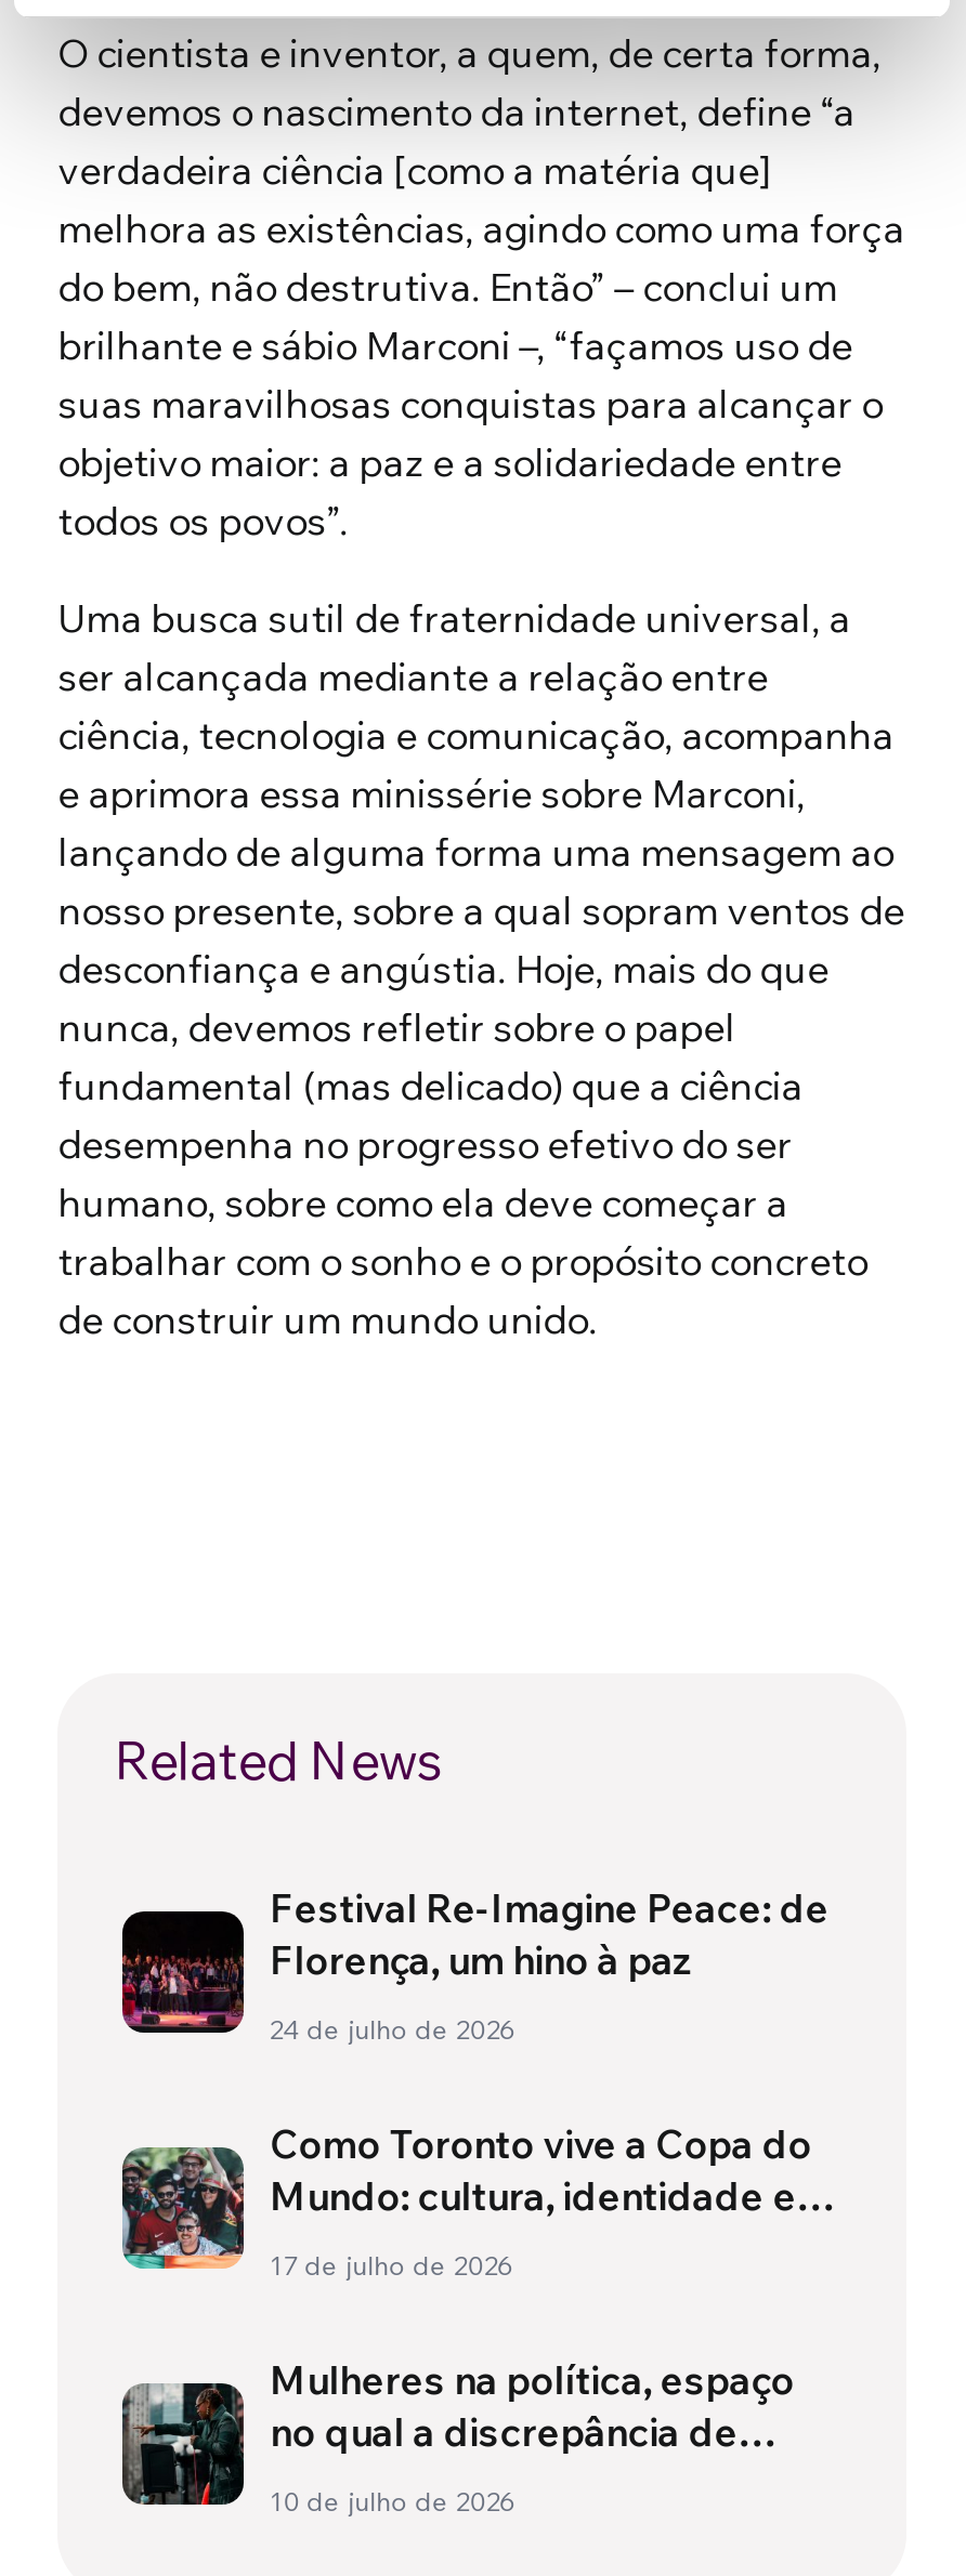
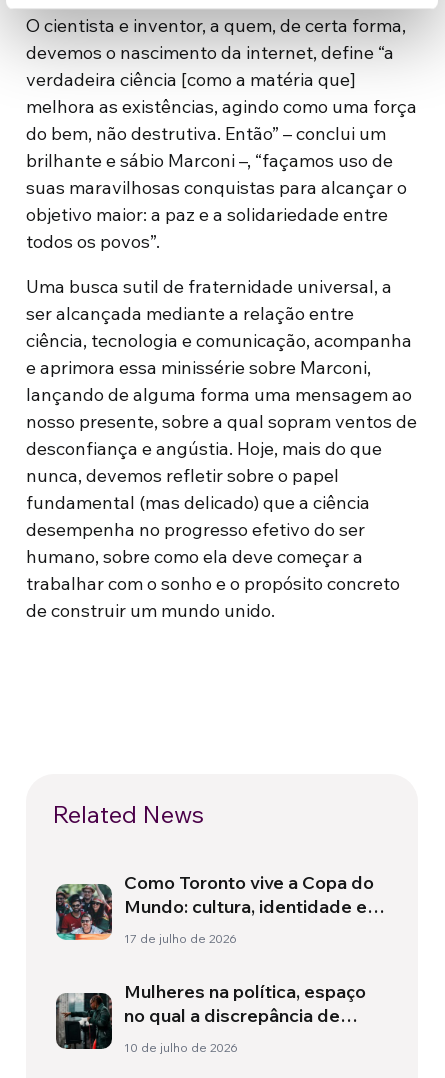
- [image]
- Festival Re-Imagine Peace: de
- Florença, um hino à paz
- 24 de julho de 2026
